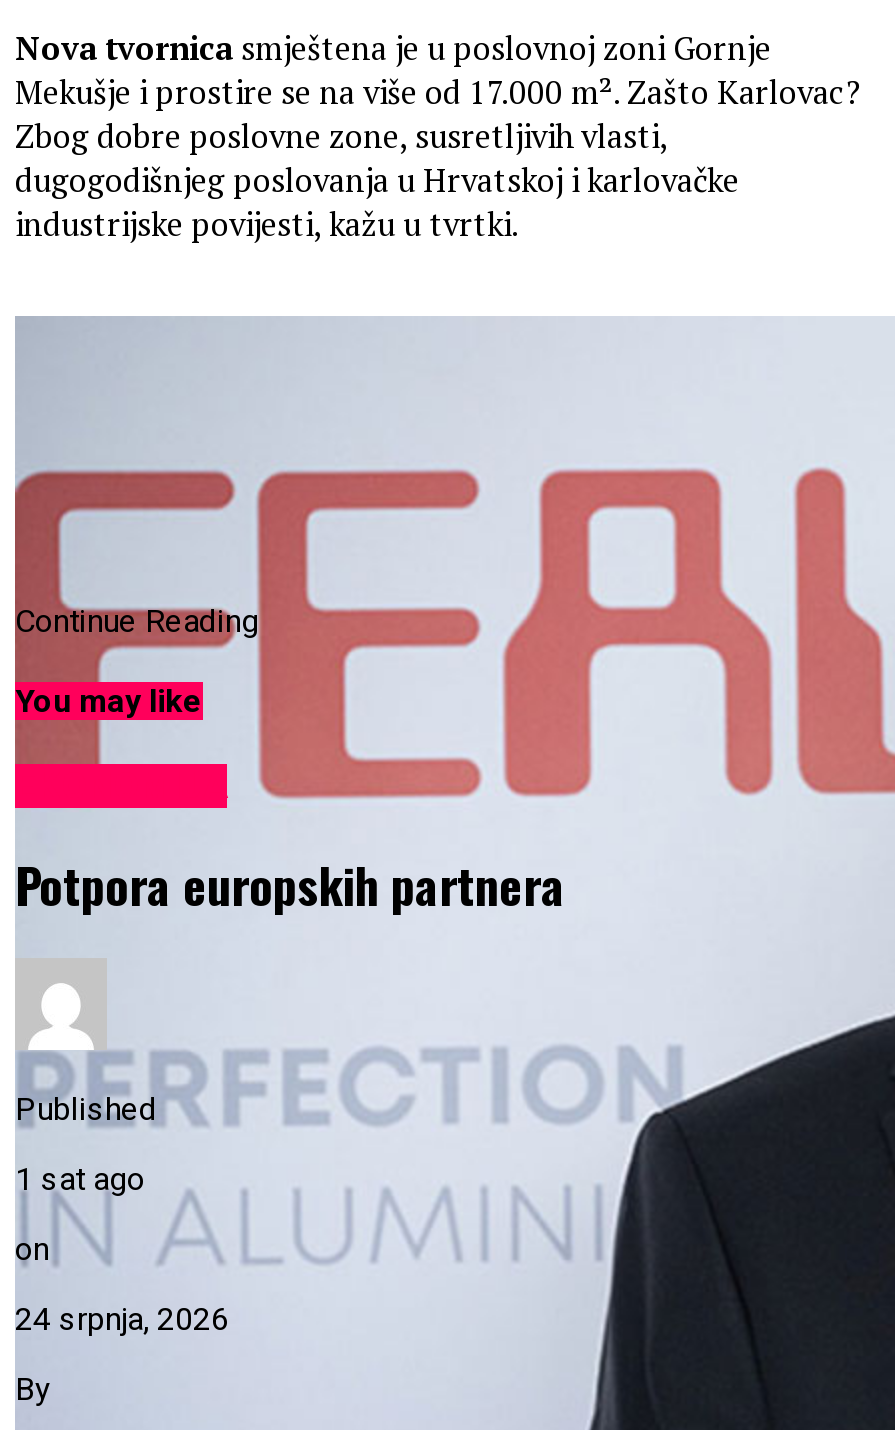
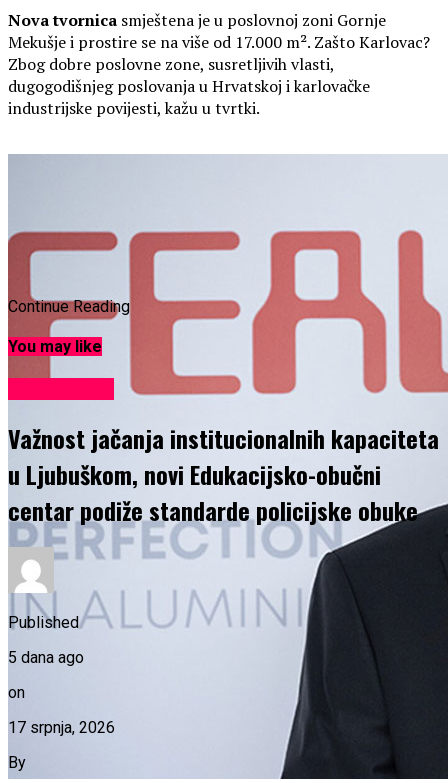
- Potpora europskih partnera
+ Važnost jačanja institucionalnih kapaciteta
+ u Ljubuškom, novi Edukacijsko-obučni
+ centar podiže standarde policijske obuke

moved down: [image]

- 1 sat ago
+ 5 dana ago

- 24 srpnja, 2026
+ 17 srpnja, 2026
